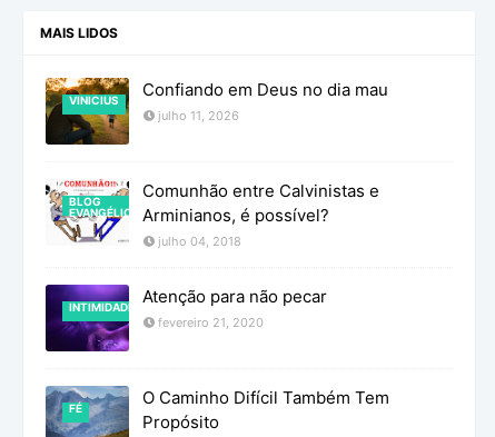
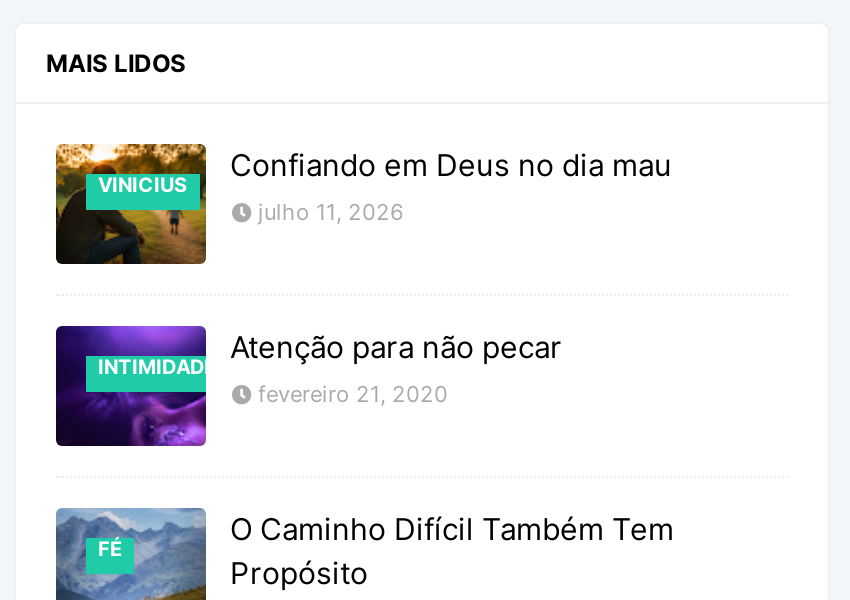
- [image]
- BLOG
- EVANGÉLICO

- Comunhão entre Calvinistas e
- Arminianos, é possível?
- julho 04, 2018
